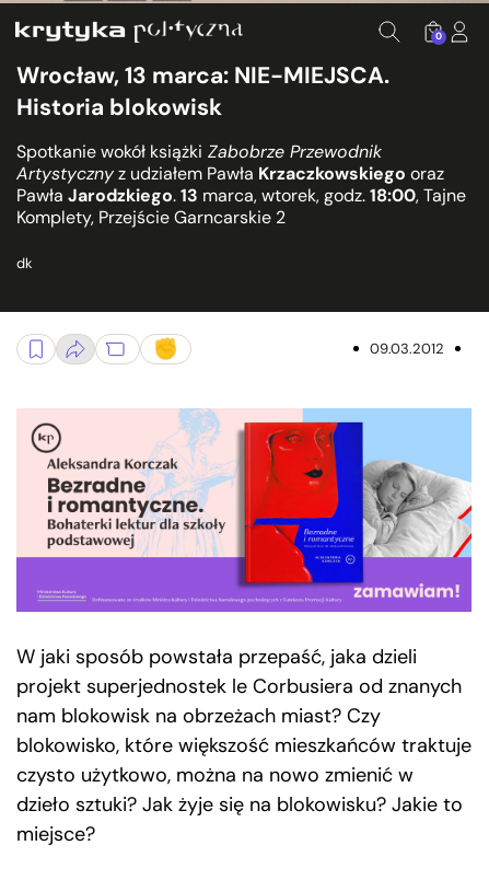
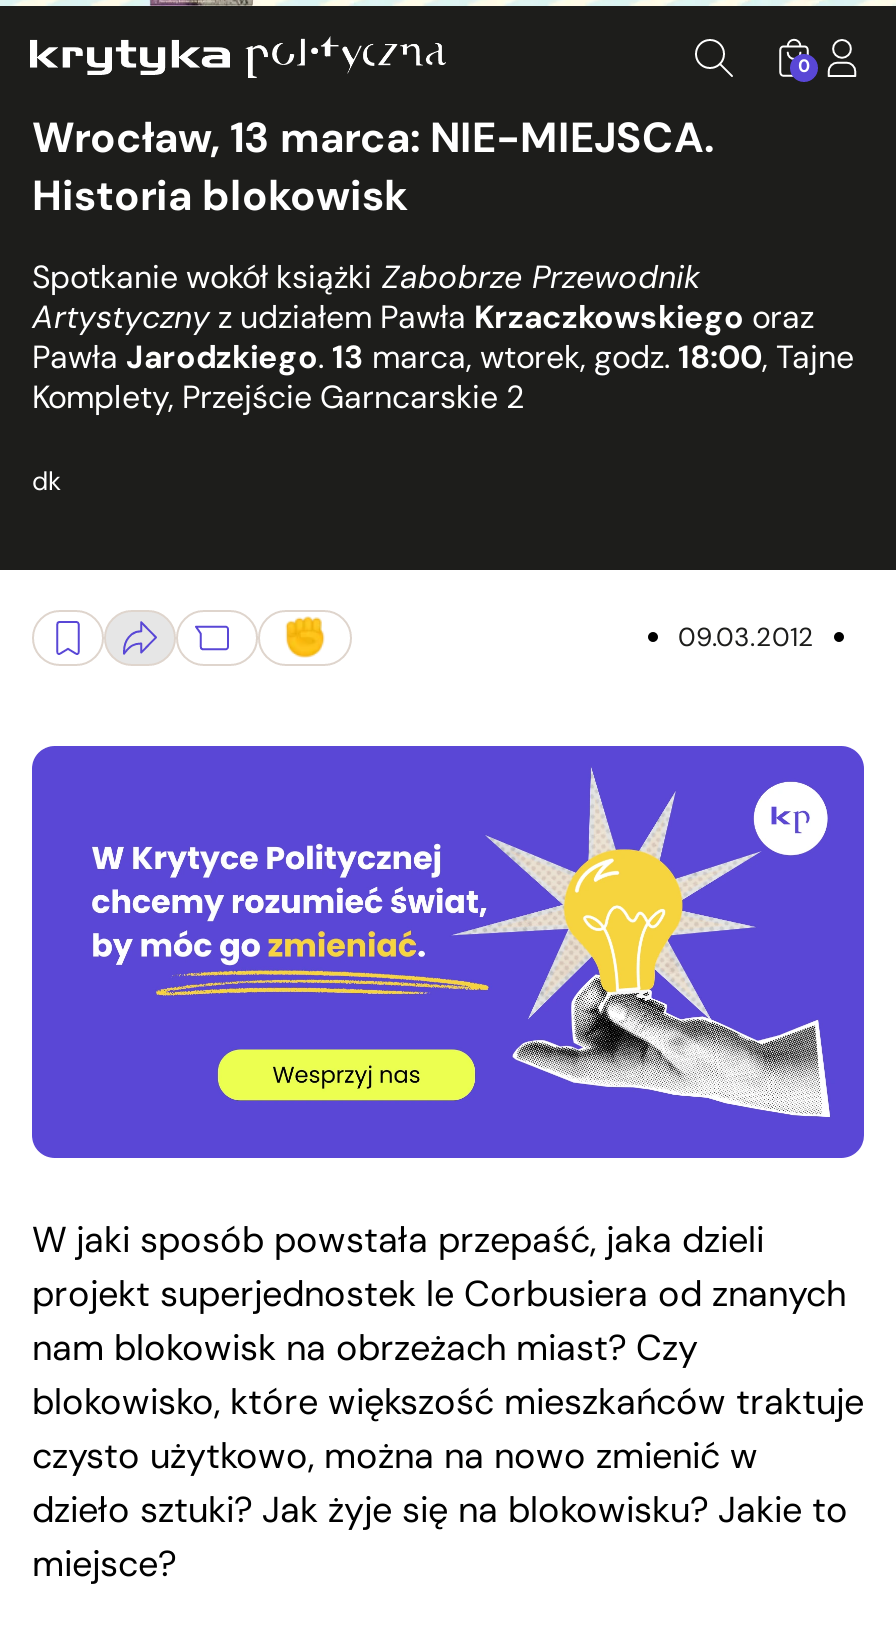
- [image]
+ [image]
